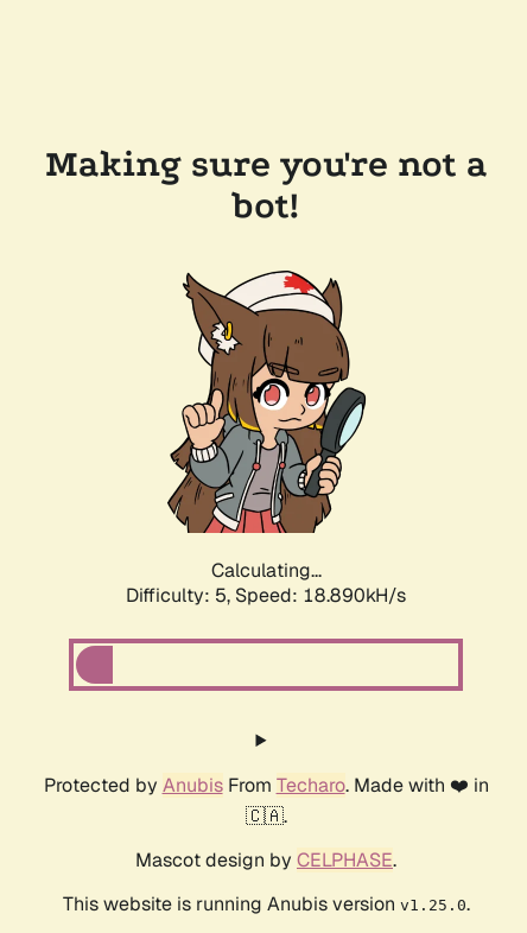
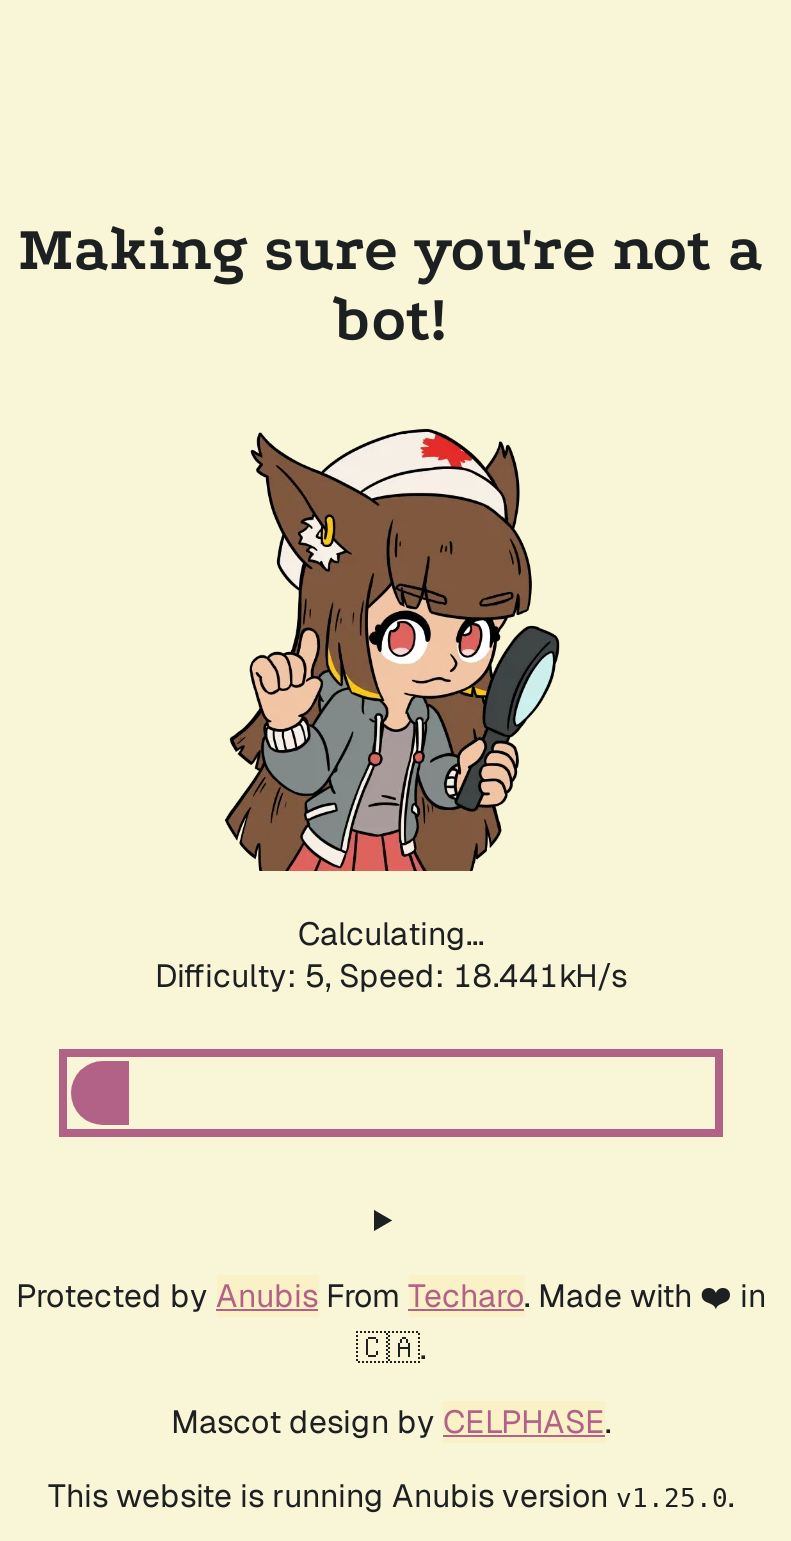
- Difficulty: 5, Speed: 18.890kH/s
+ Difficulty: 5, Speed: 18.441kH/s
